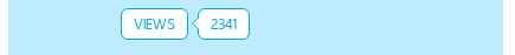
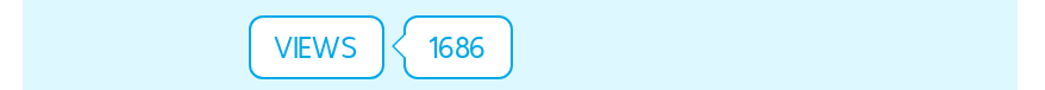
- VIEWS 2341
+ VIEWS 1686
